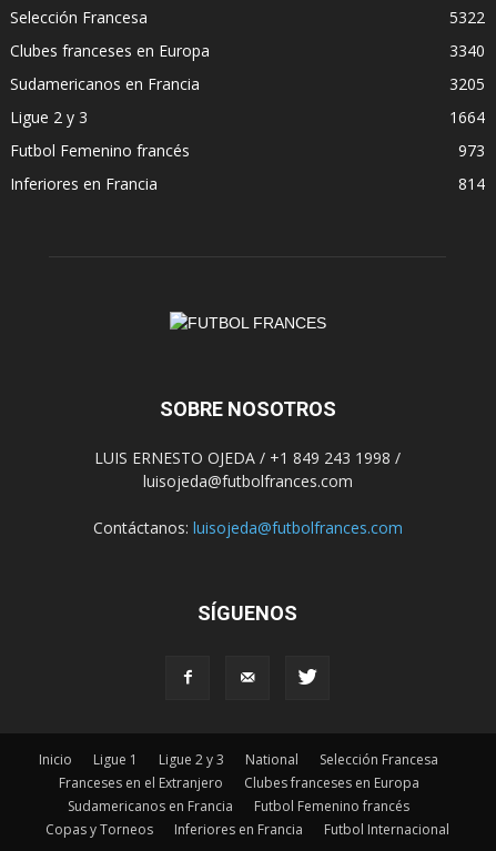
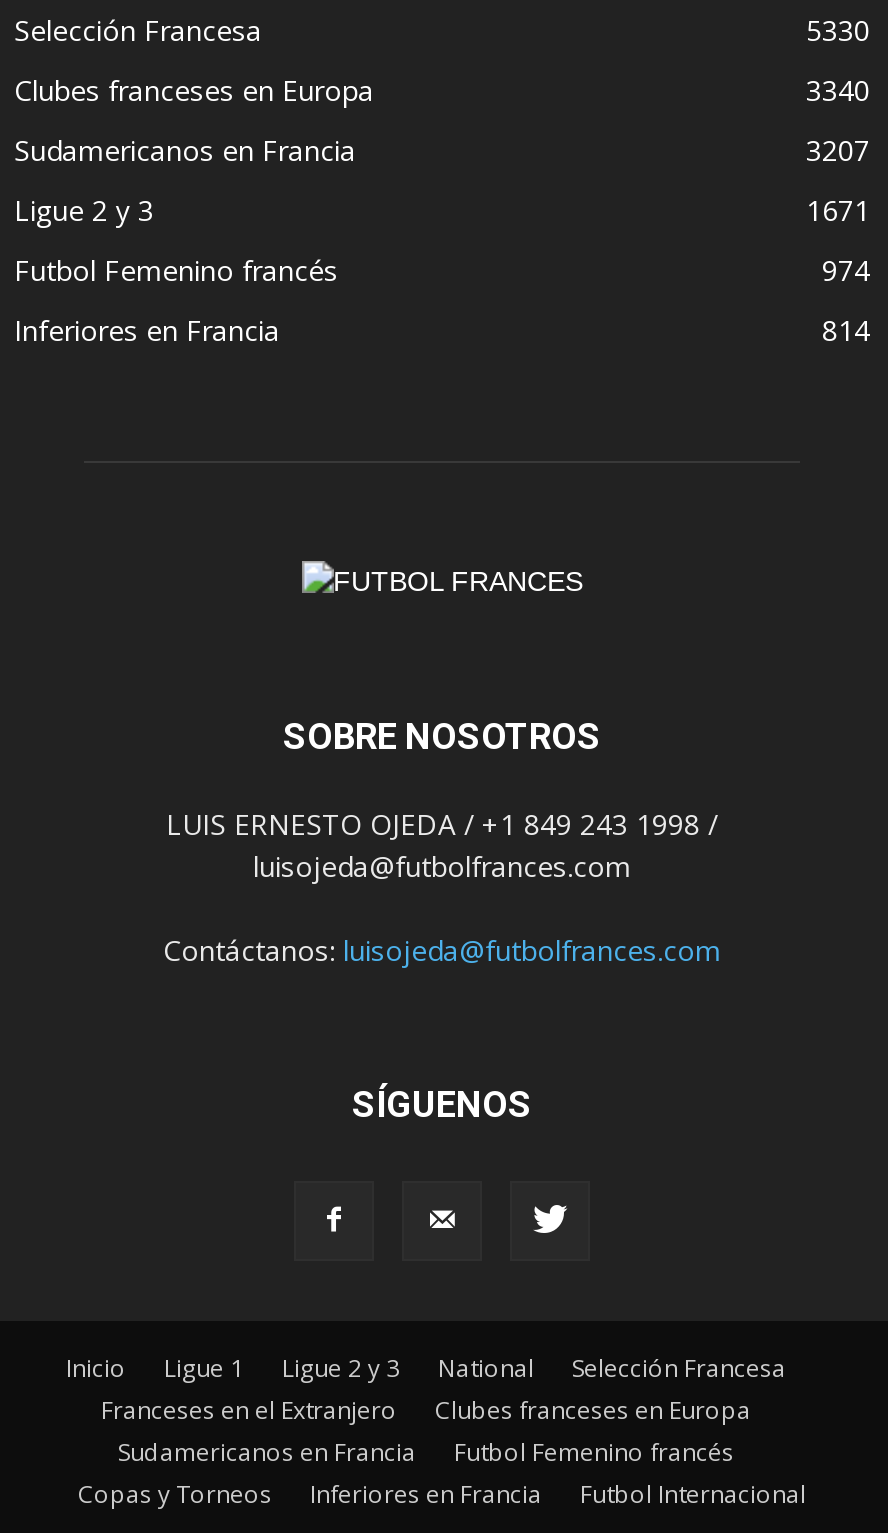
- 5322
+ 5330

- 3205
+ 3207

- 1664
+ 1671

- 973
+ 974
